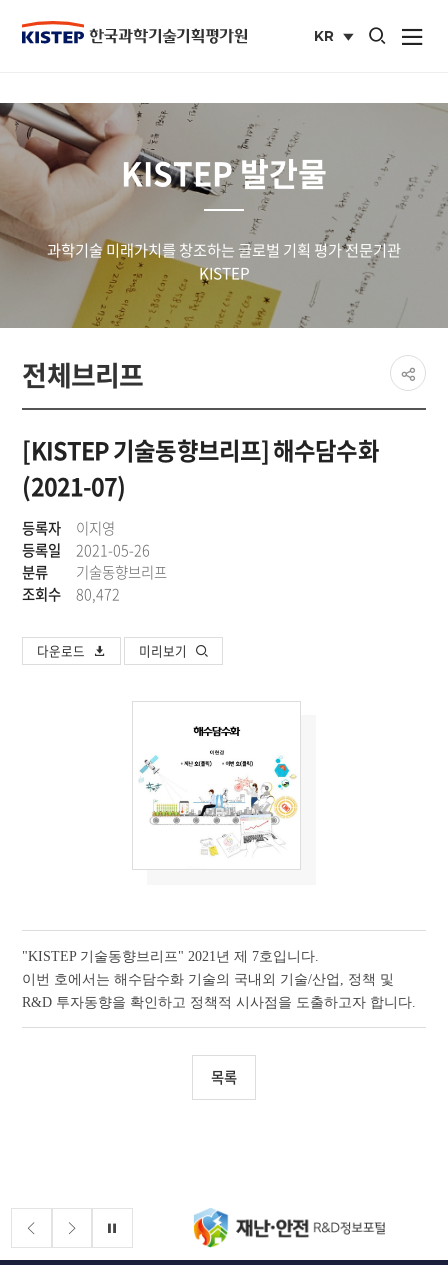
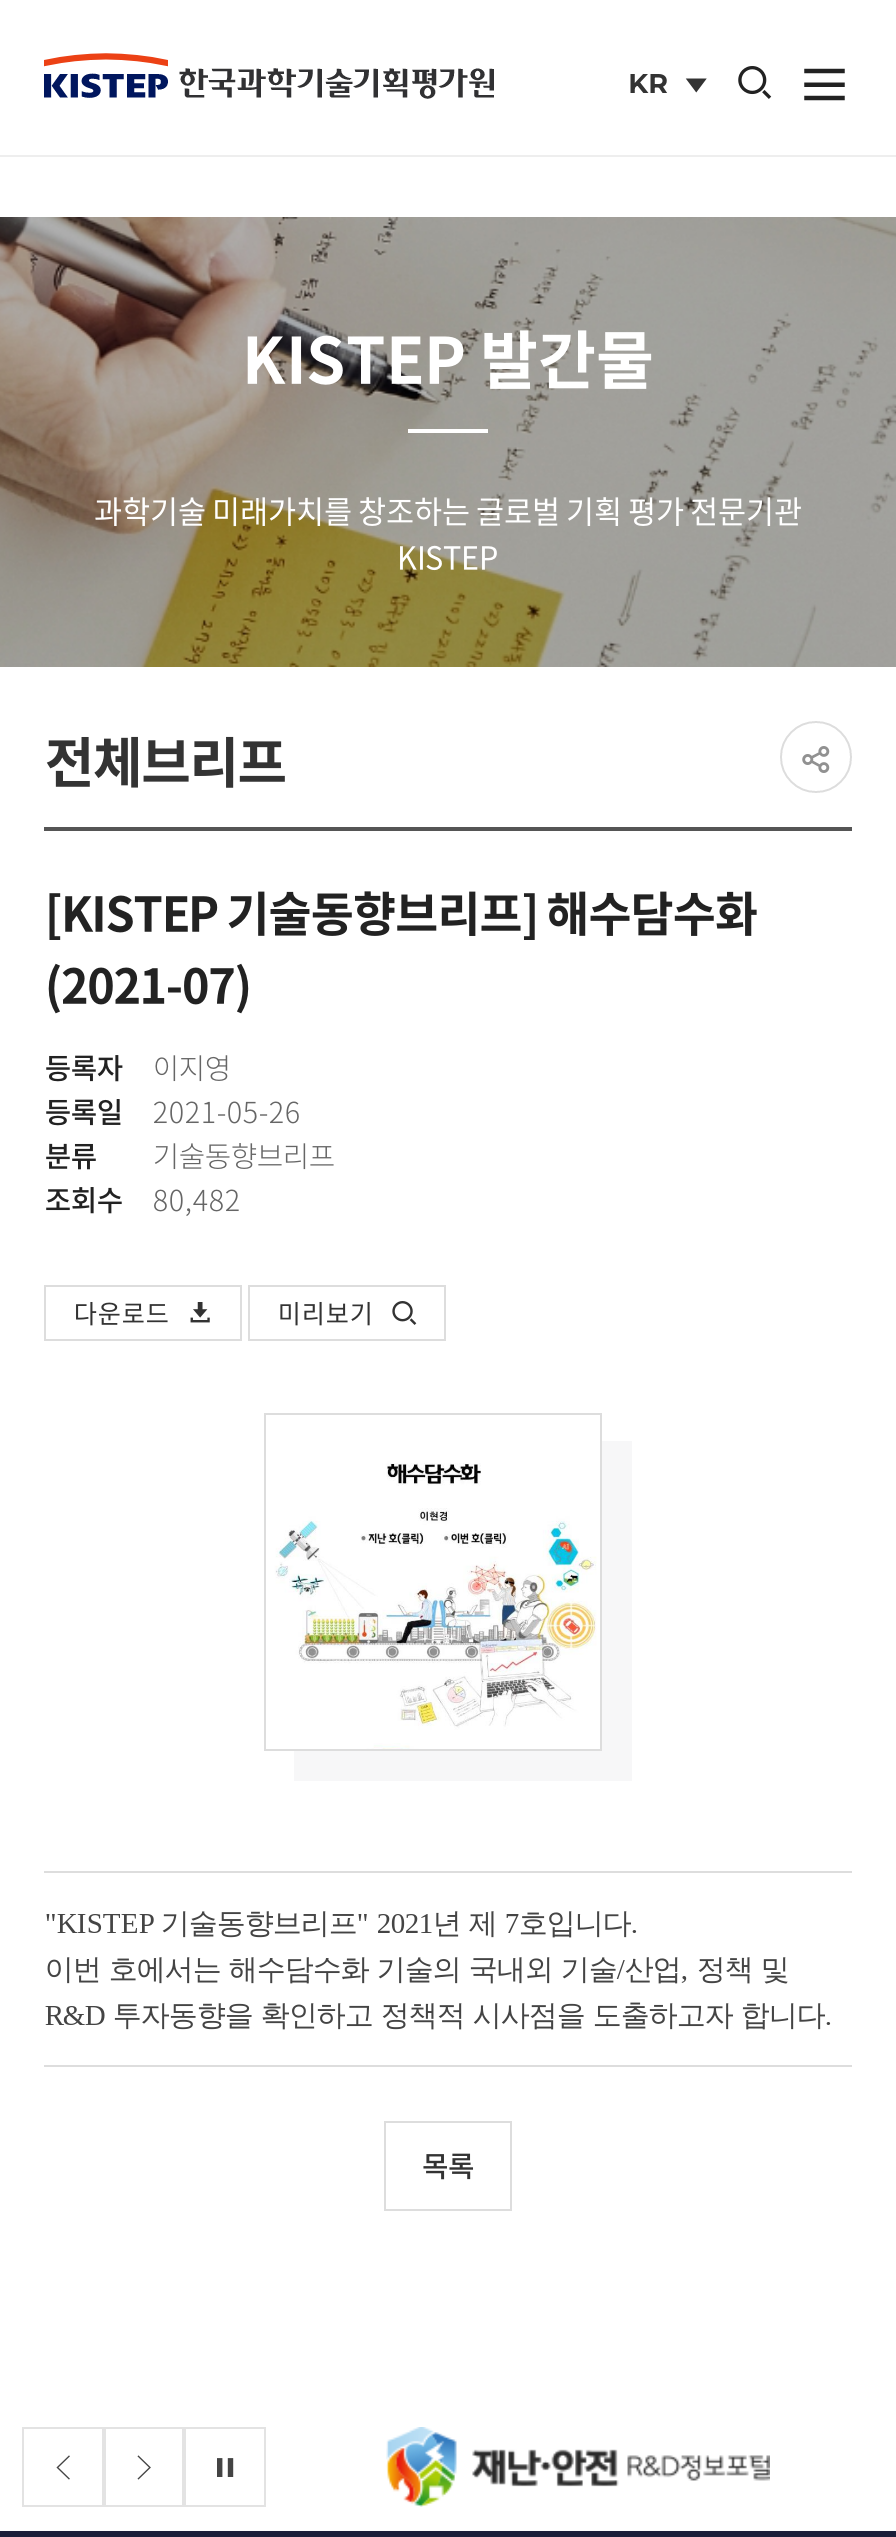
- 조회수 80,472
+ 조회수 80,482
